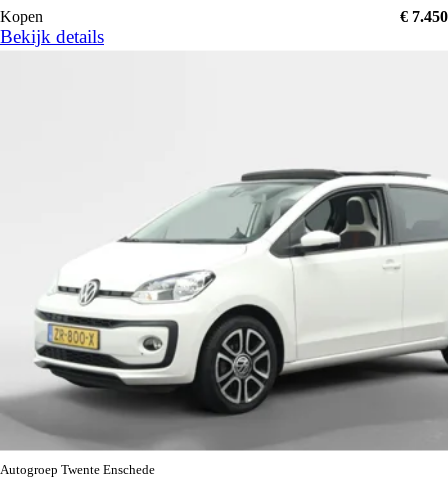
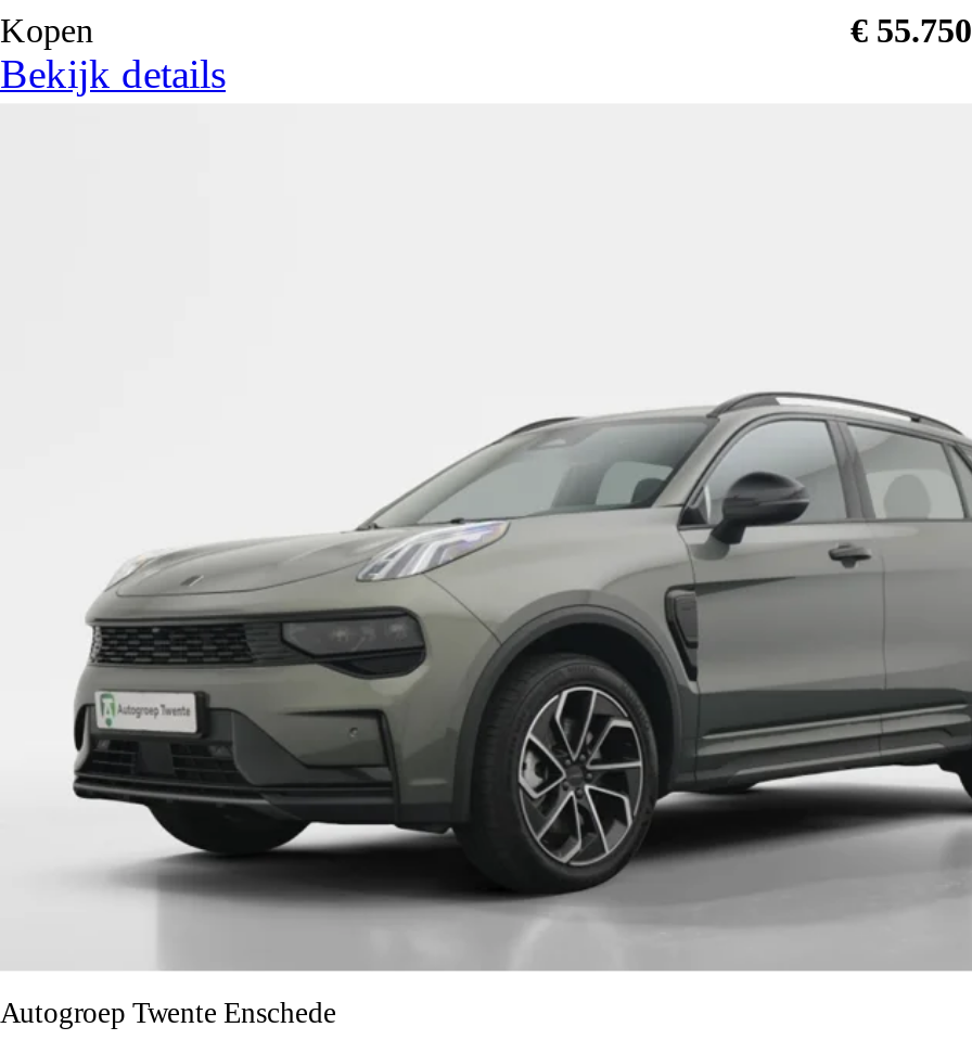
- € 7.450
+ € 55.750

- [image]
+ [image]
